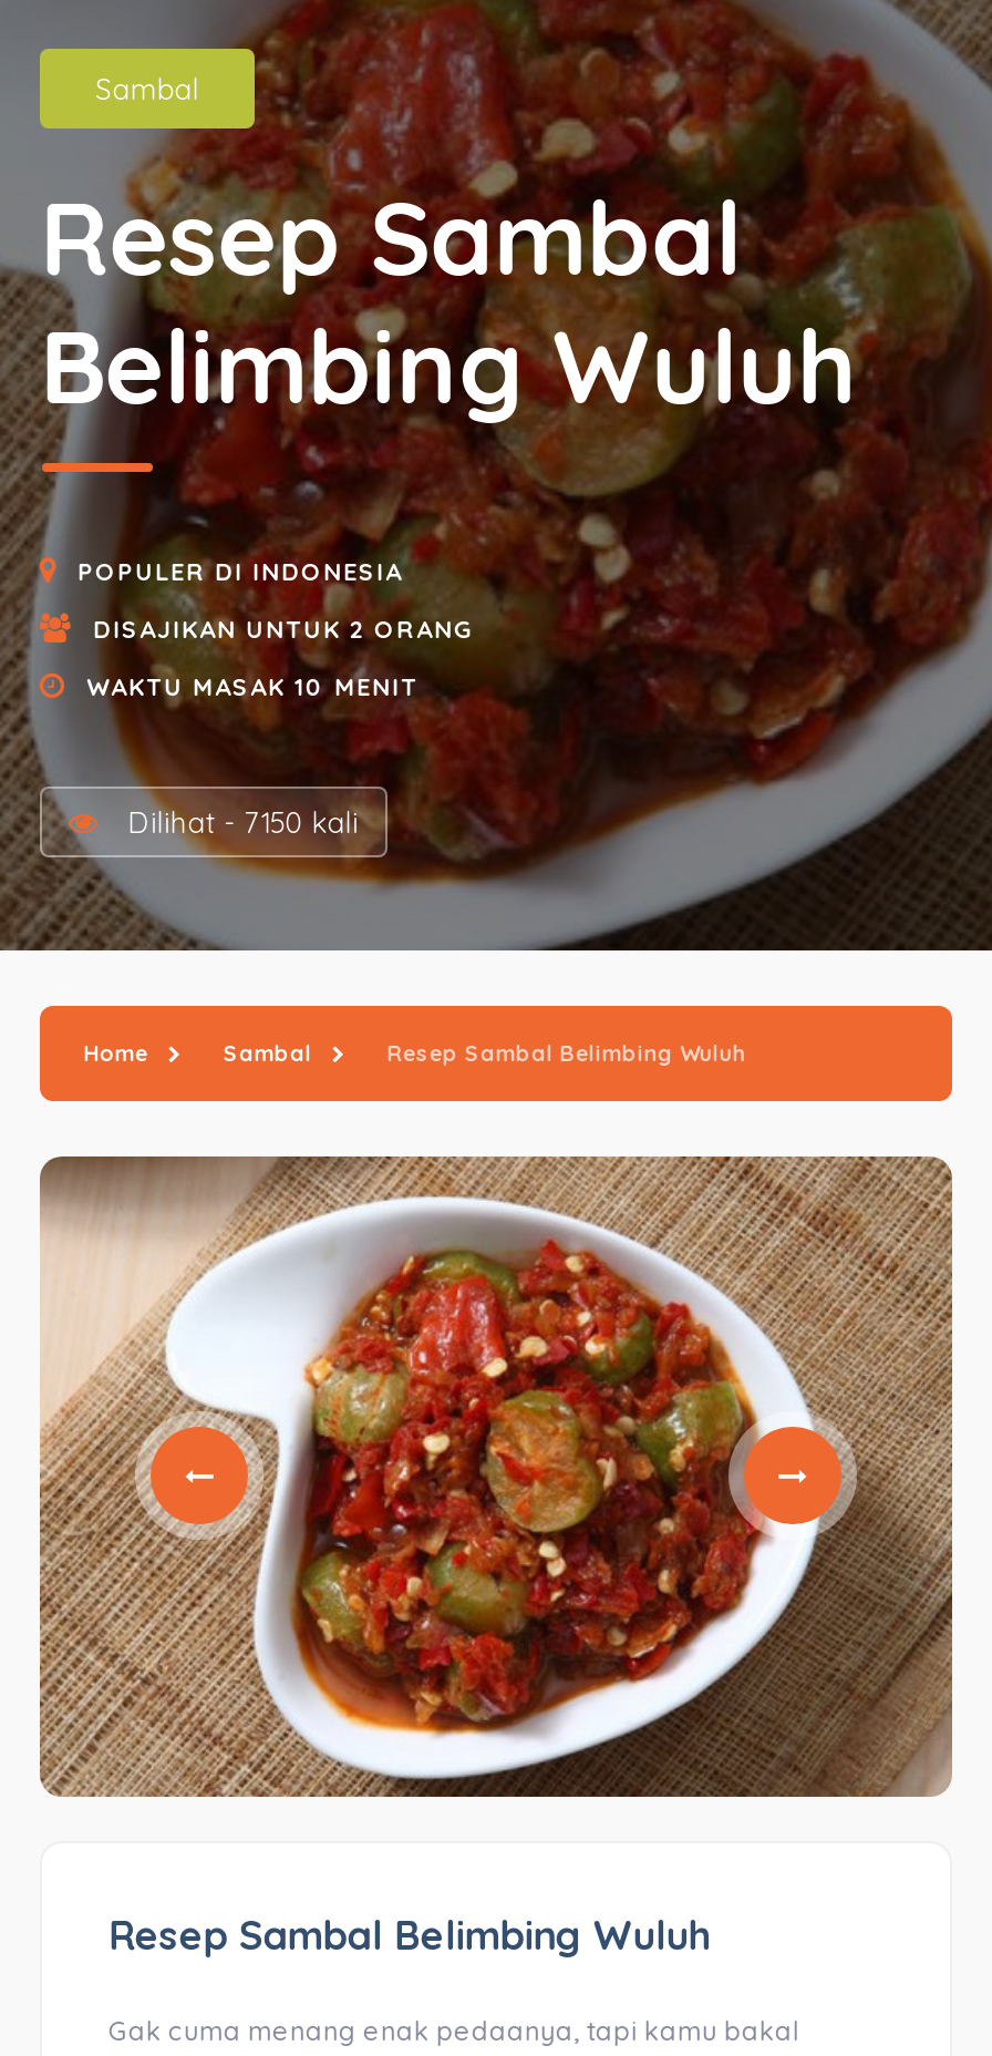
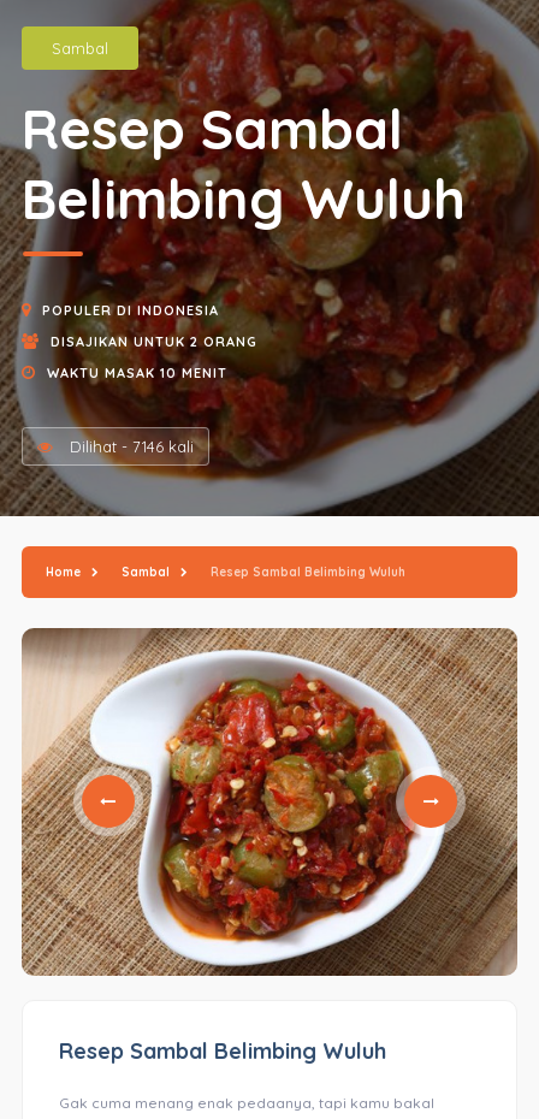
- Dilihat - 7150 kali
+ Dilihat - 7146 kali
